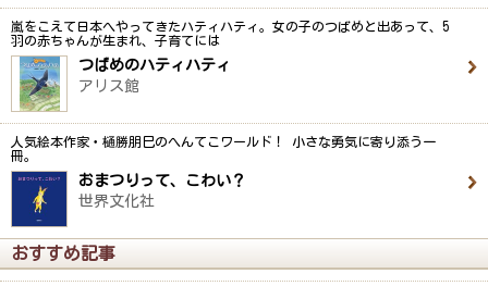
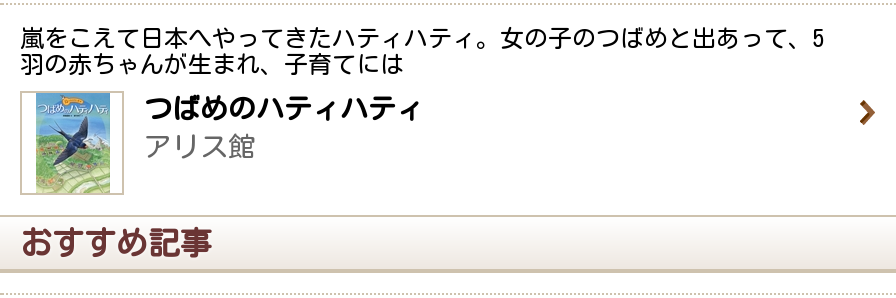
- [image]
- 人気絵本作家・樋勝朋巳のへんてこワールド！ 小さな勇気に寄り添う一
- 冊。
- おまつりって、こわい？
- 世界文化社
